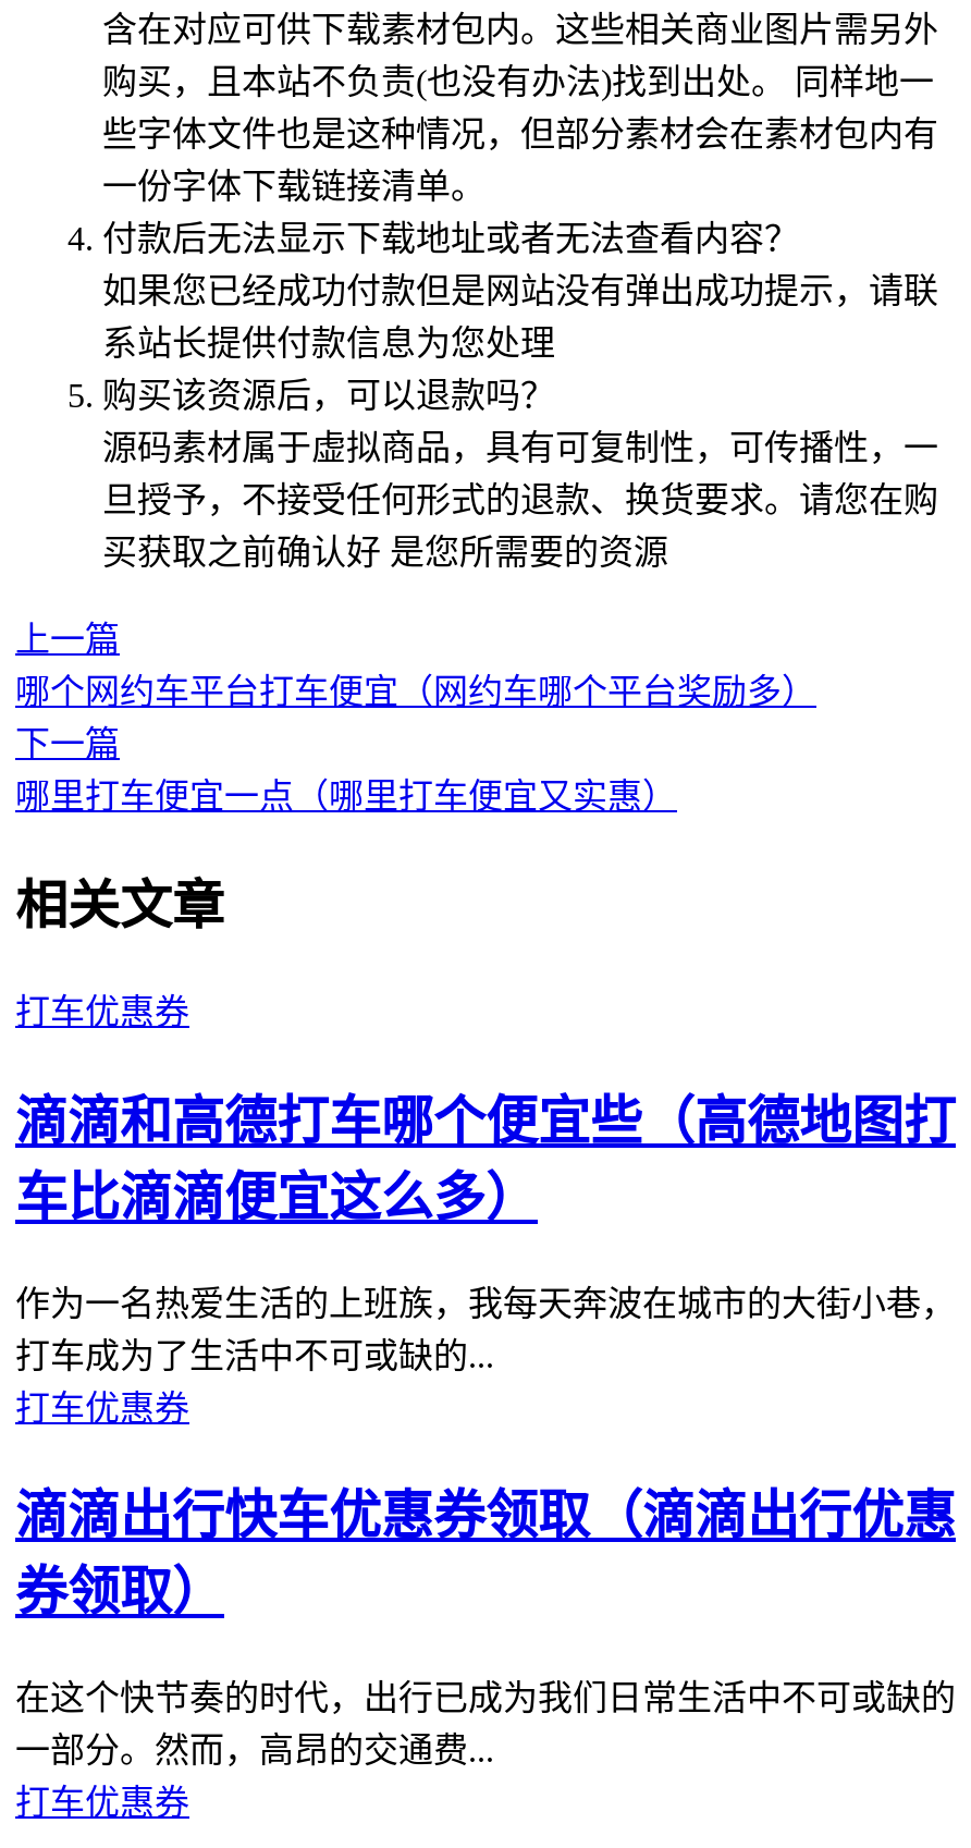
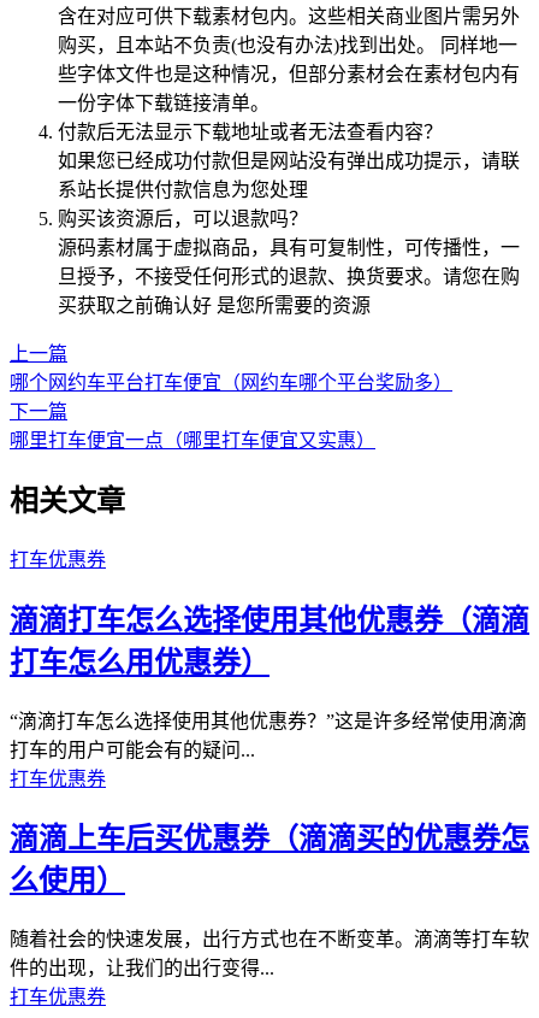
- 滴滴和高德打车哪个便宜些（高德地图打
- 车比滴滴便宜这么多）
+ 滴滴打车怎么选择使用其他优惠券（滴滴
+ 打车怎么用优惠券）

- 作为一名热爱生活的上班族，我每天奔波在城市的大街小巷，
- 打车成为了生活中不可或缺的...
+ “滴滴打车怎么选择使用其他优惠券？”这是许多经常使用滴滴
+ 打车的用户可能会有的疑问...

- 滴滴出行快车优惠券领取（滴滴出行优惠
- 券领取）
+ 滴滴上车后买优惠券（滴滴买的优惠券怎
+ 么使用）

- 在这个快节奏的时代，出行已成为我们日常生活中不可或缺的
- 一部分。然而，高昂的交通费...
+ 随着社会的快速发展，出行方式也在不断变革。滴滴等打车软
+ 件的出现，让我们的出行变得...
